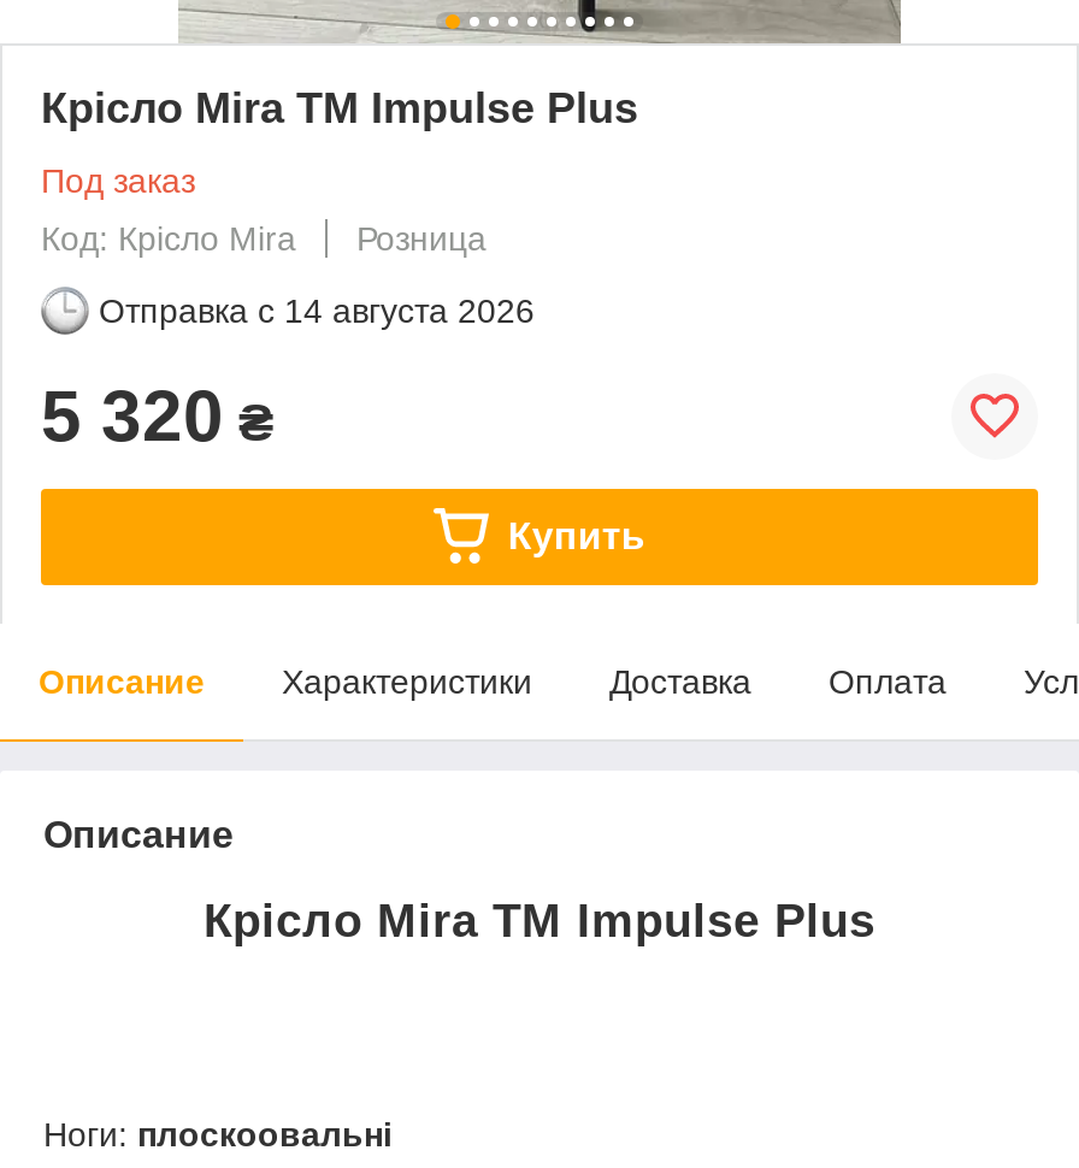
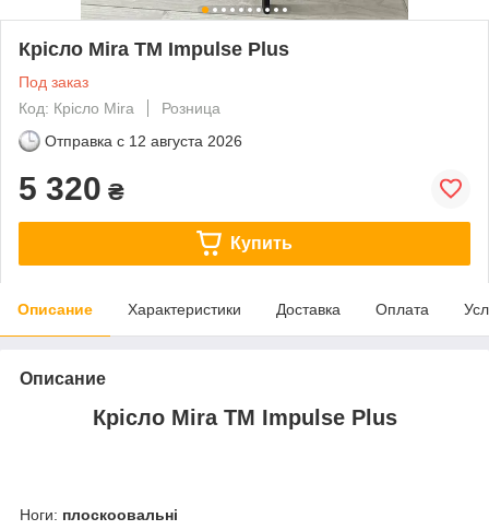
- Отправка с 14 августа 2026
+ Отправка с 12 августа 2026
